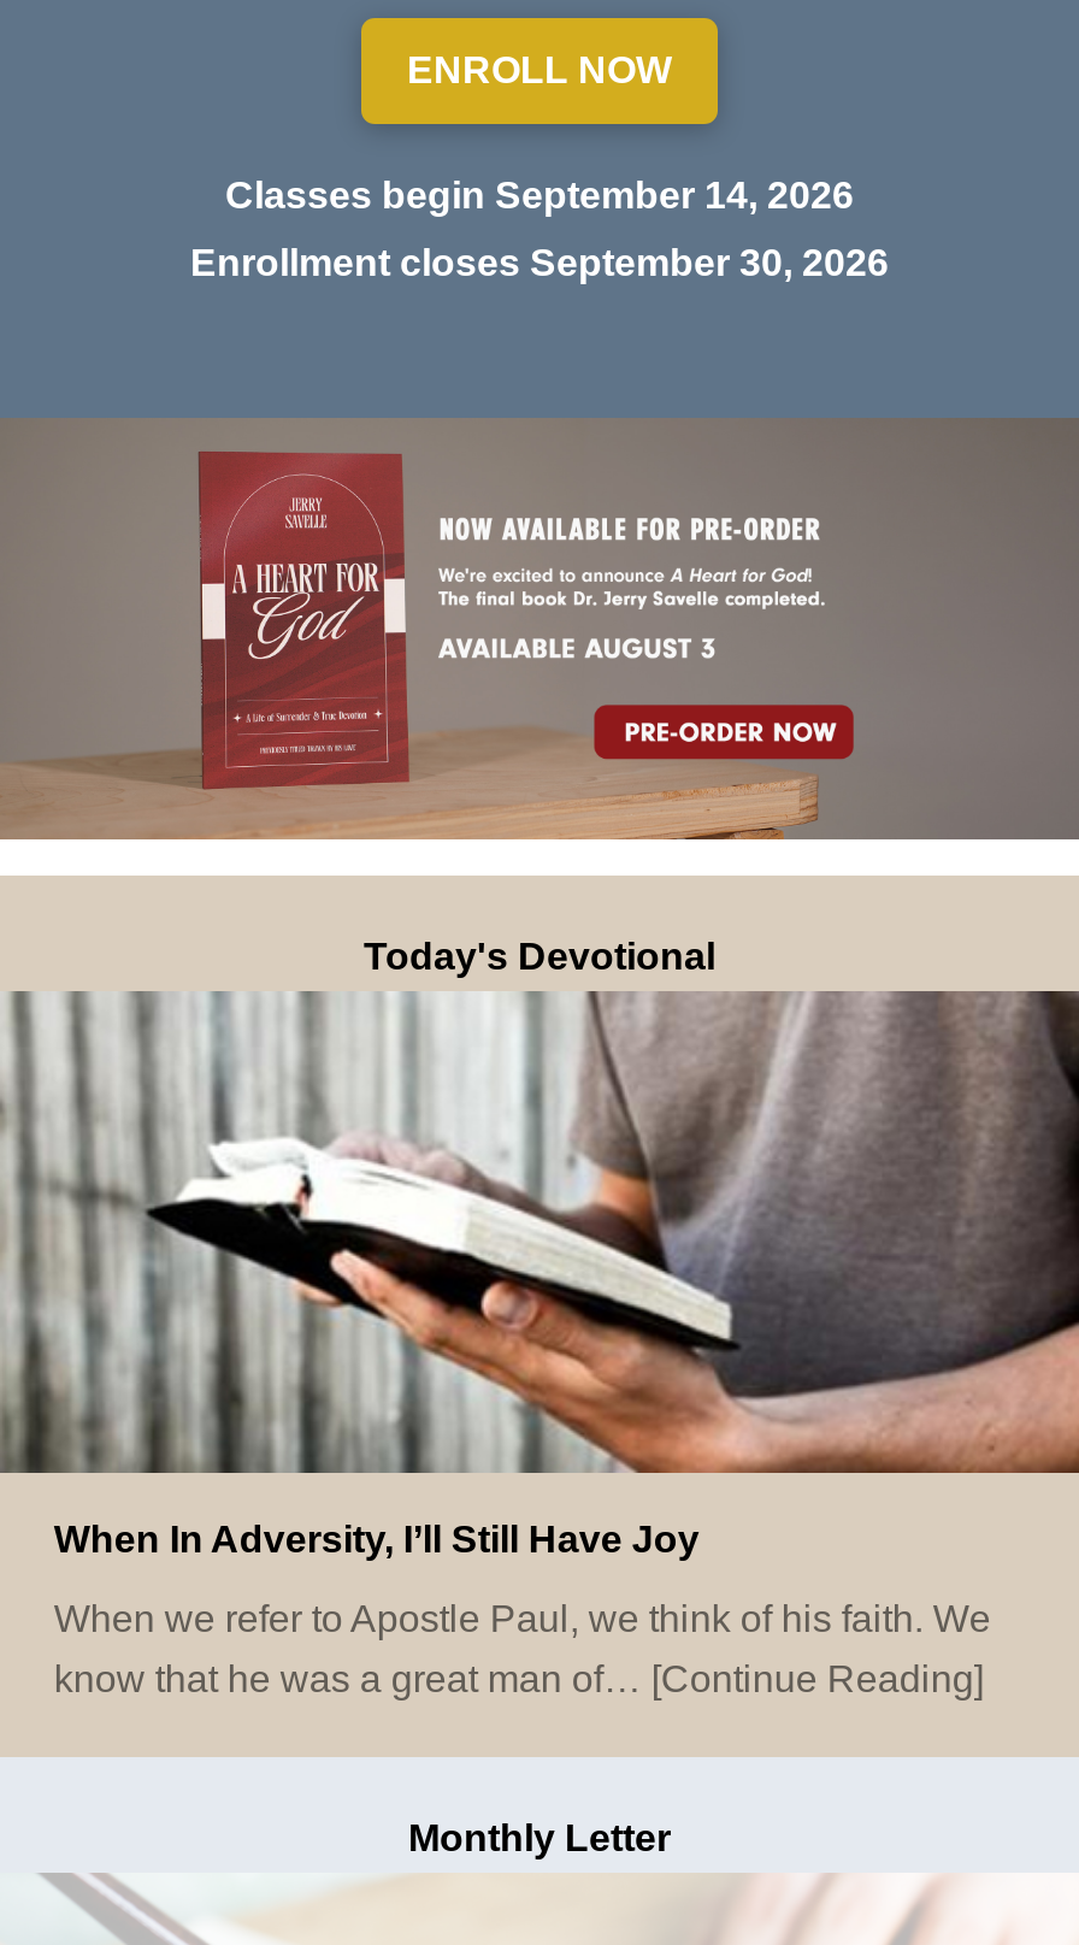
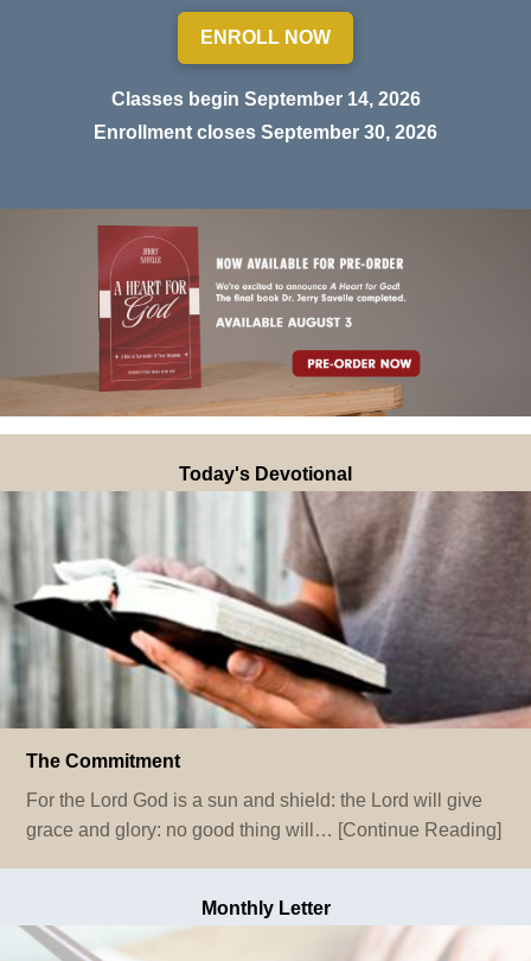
- [image]
- When In Adversity, I’ll Still Have Joy
+ [image]
+ The Commitment

- When we refer to Apostle Paul, we think of his faith. We
+ For the Lord God is a sun and shield: the Lord will give

- know that he was a great man of… [Continue Reading]
+ grace and glory: no good thing will… [Continue Reading]
